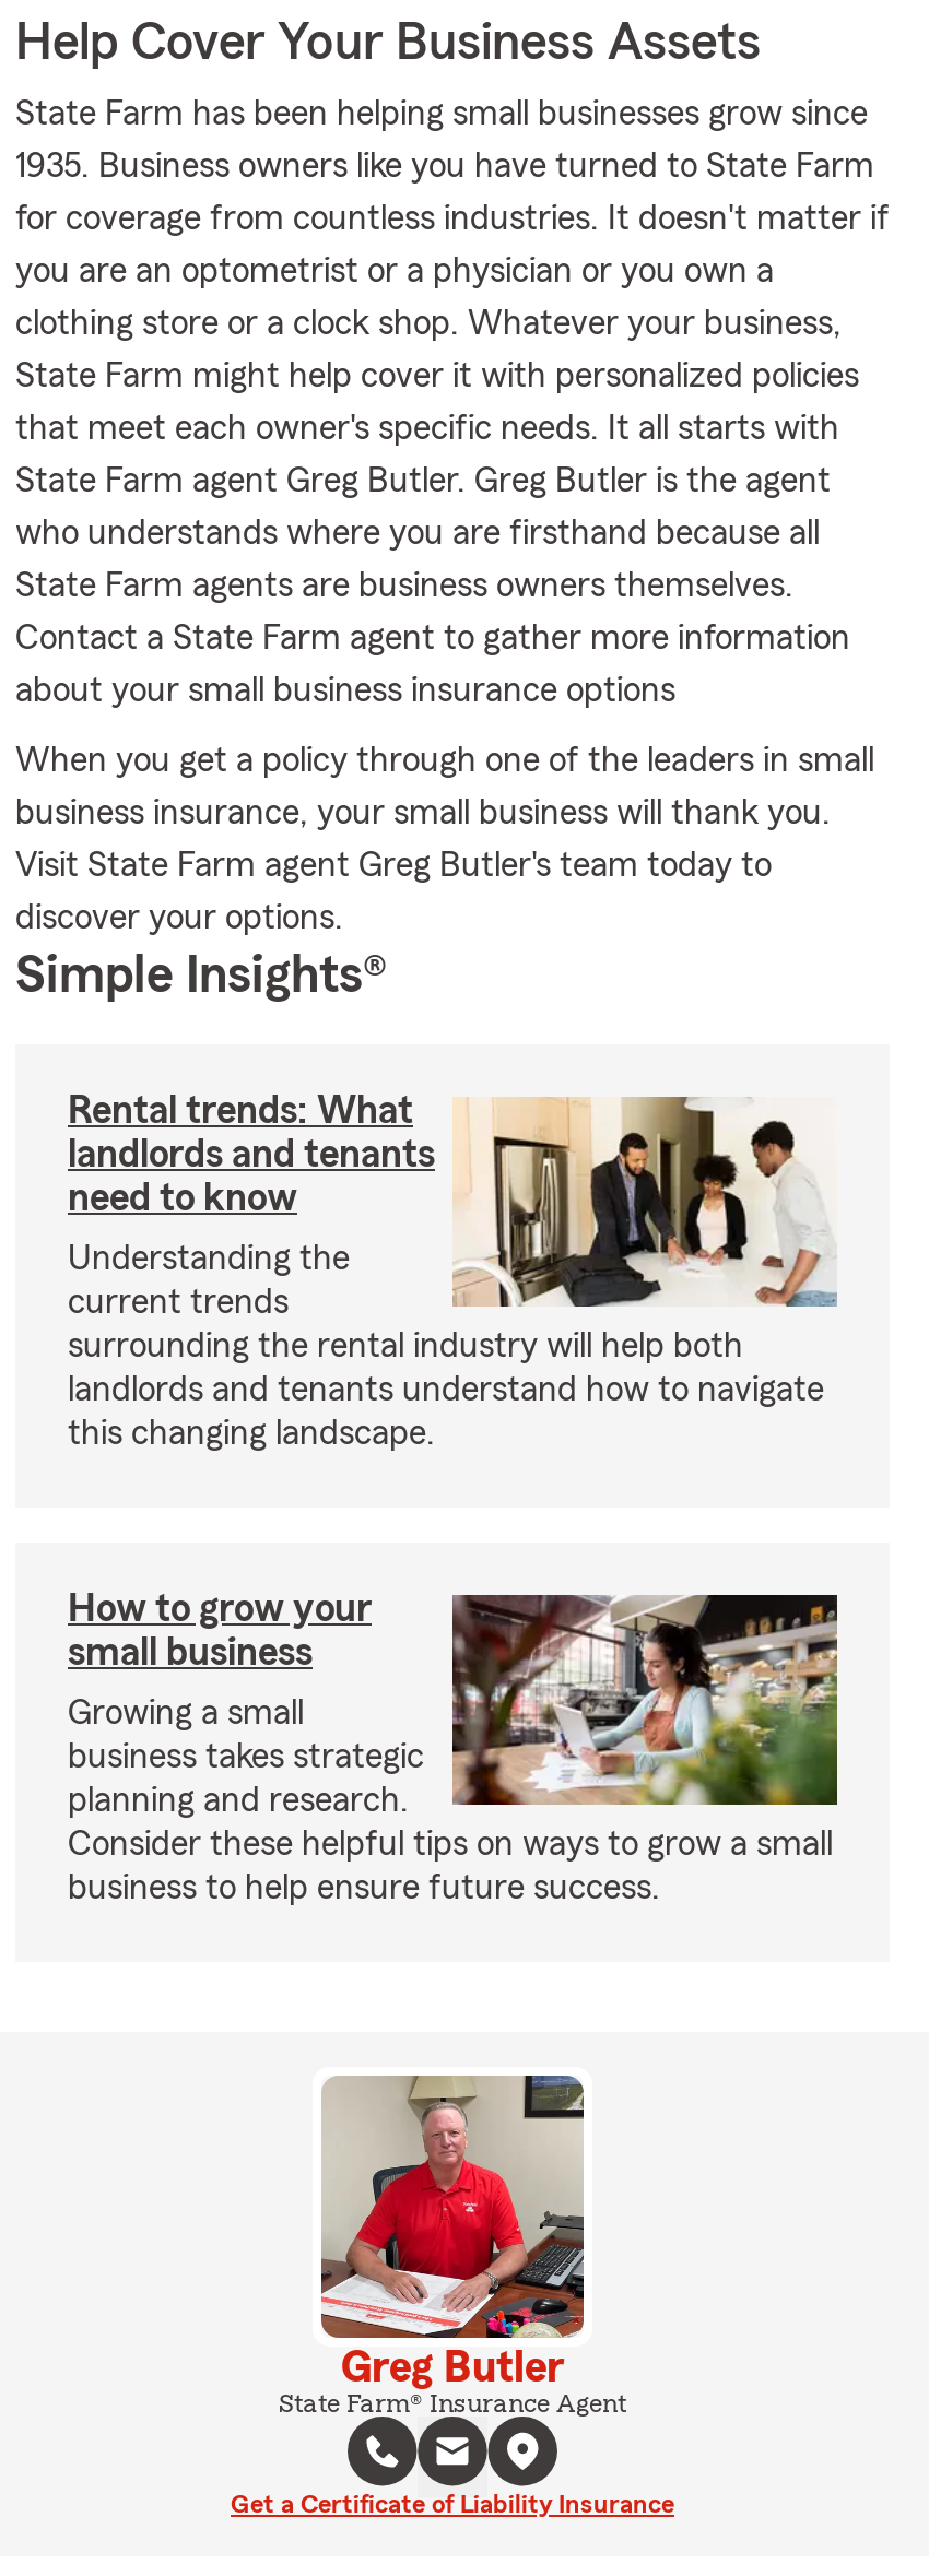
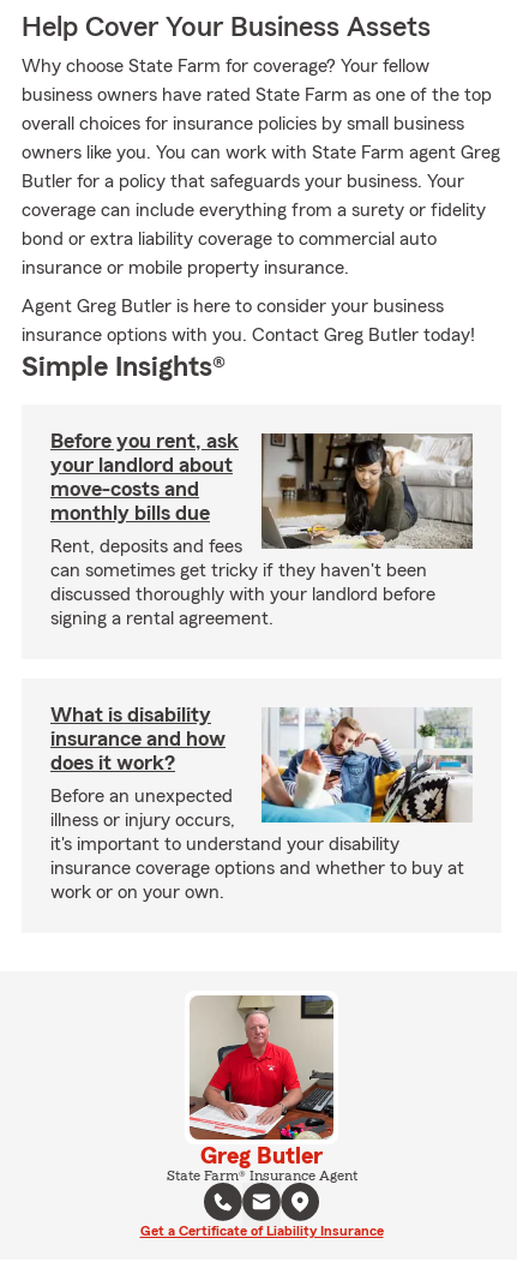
- State Farm has been helping small businesses grow since
- 1935. Business owners like you have turned to State Farm
- for coverage from countless industries. It doesn't matter if
- you are an optometrist or a physician or you own a
- clothing store or a clock shop. Whatever your business,
- State Farm might help cover it with personalized policies
- that meet each owner's specific needs. It all starts with
- State Farm agent Greg Butler. Greg Butler is the agent
- who understands where you are firsthand because all
- State Farm agents are business owners themselves.
- Contact a State Farm agent to gather more information
- about your small business insurance options
- When you get a policy through one of the leaders in small
- business insurance, your small business will thank you.
- Visit State Farm agent Greg Butler's team today to
- discover your options.
+ Why choose State Farm for coverage? Your fellow
+ business owners have rated State Farm as one of the top
+ overall choices for insurance policies by small business
+ owners like you. You can work with State Farm agent Greg
+ Butler for a policy that safeguards your business. Your
+ coverage can include everything from a surety or fidelity
+ bond or extra liability coverage to commercial auto
+ insurance or mobile property insurance.
+ Agent Greg Butler is here to consider your business
+ insurance options with you. Contact Greg Butler today!

moved up: Simple Insights®

- Rental trends: What
- landlords and tenants
- need to know
+ Before you rent, ask
+ your landlord about
+ move-costs and
+ monthly bills due

- [image]
- Understanding the
- current trends
- surrounding the rental industry will help both
- landlords and tenants understand how to navigate
- this changing landscape.
+ [image]
+ Rent, deposits and fees
+ can sometimes get tricky if they haven't been
+ discussed thoroughly with your landlord before
+ signing a rental agreement.

- How to grow your
- small business
+ What is disability
+ insurance and how
+ does it work?

- [image]
- Growing a small
- business takes strategic
- planning and research.
- Consider these helpful tips on ways to grow a small
- business to help ensure future success.
+ [image]
+ Before an unexpected
+ illness or injury occurs,
+ it's important to understand your disability
+ insurance coverage options and whether to buy at
+ work or on your own.
